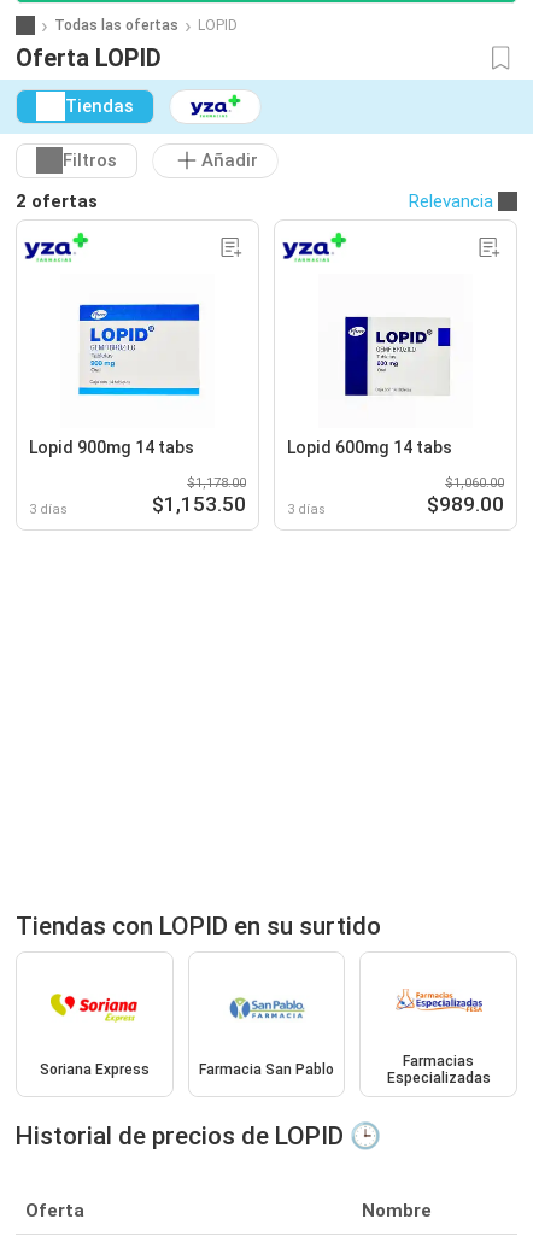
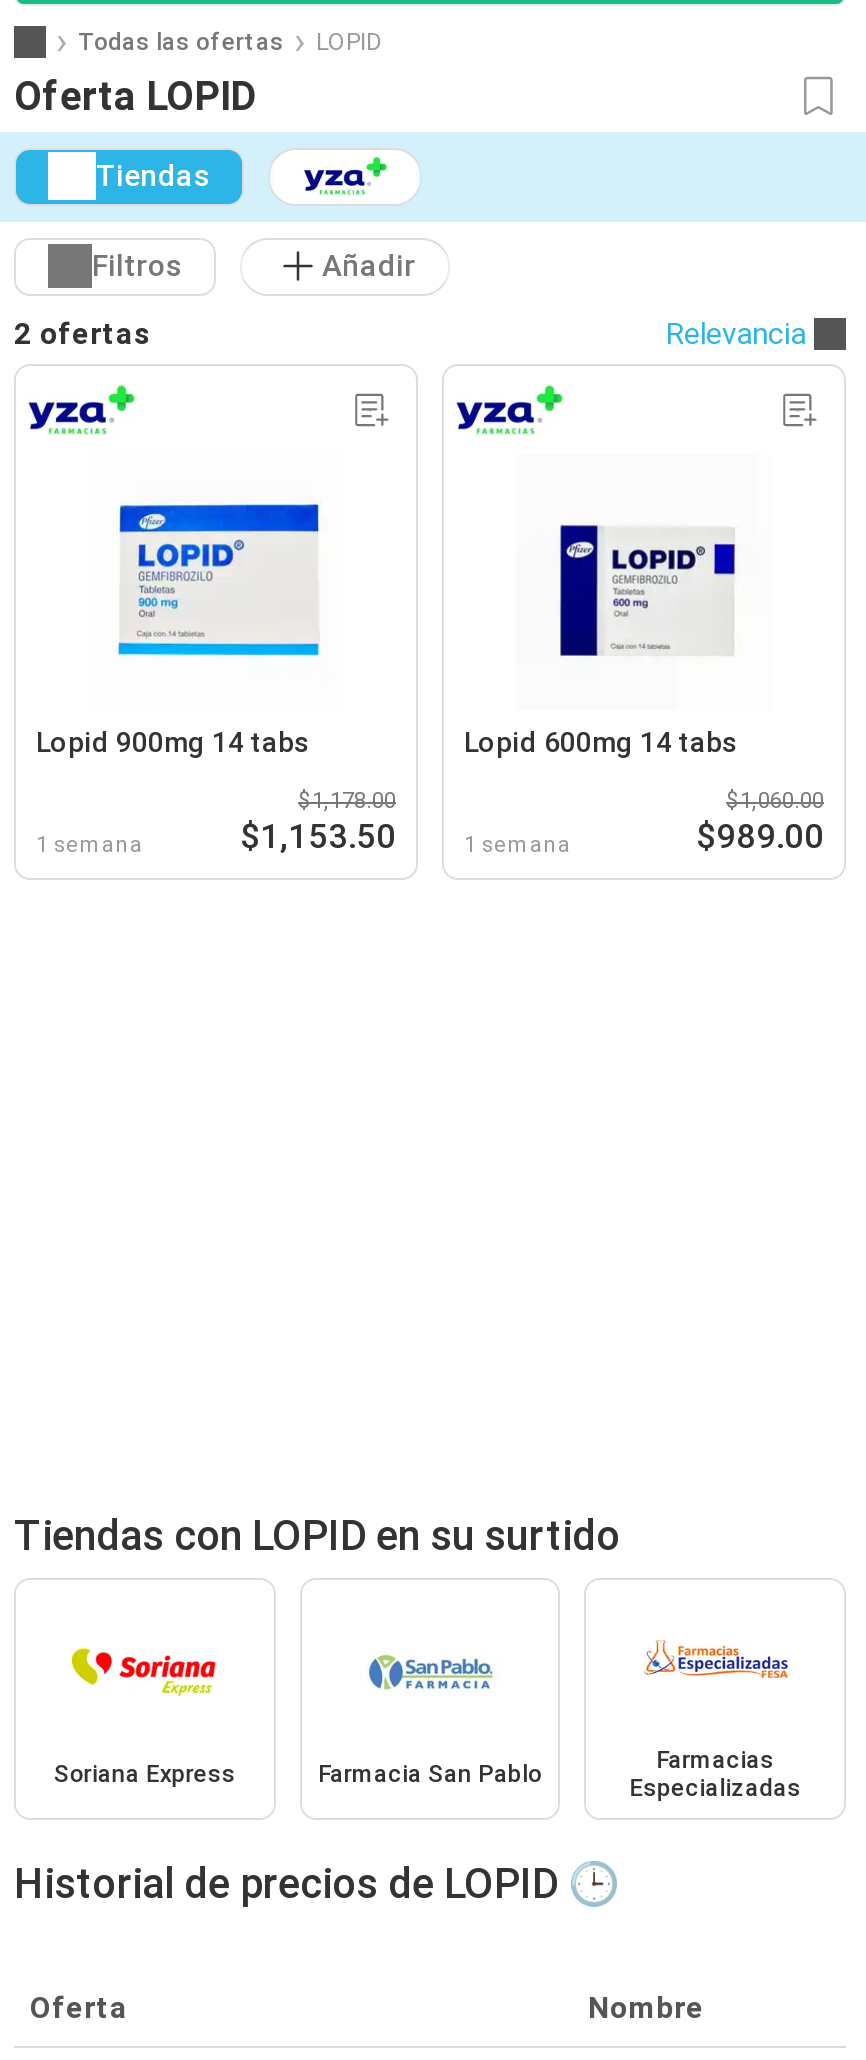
- 3 días
+ 1 semana

- 3 días
+ 1 semana
